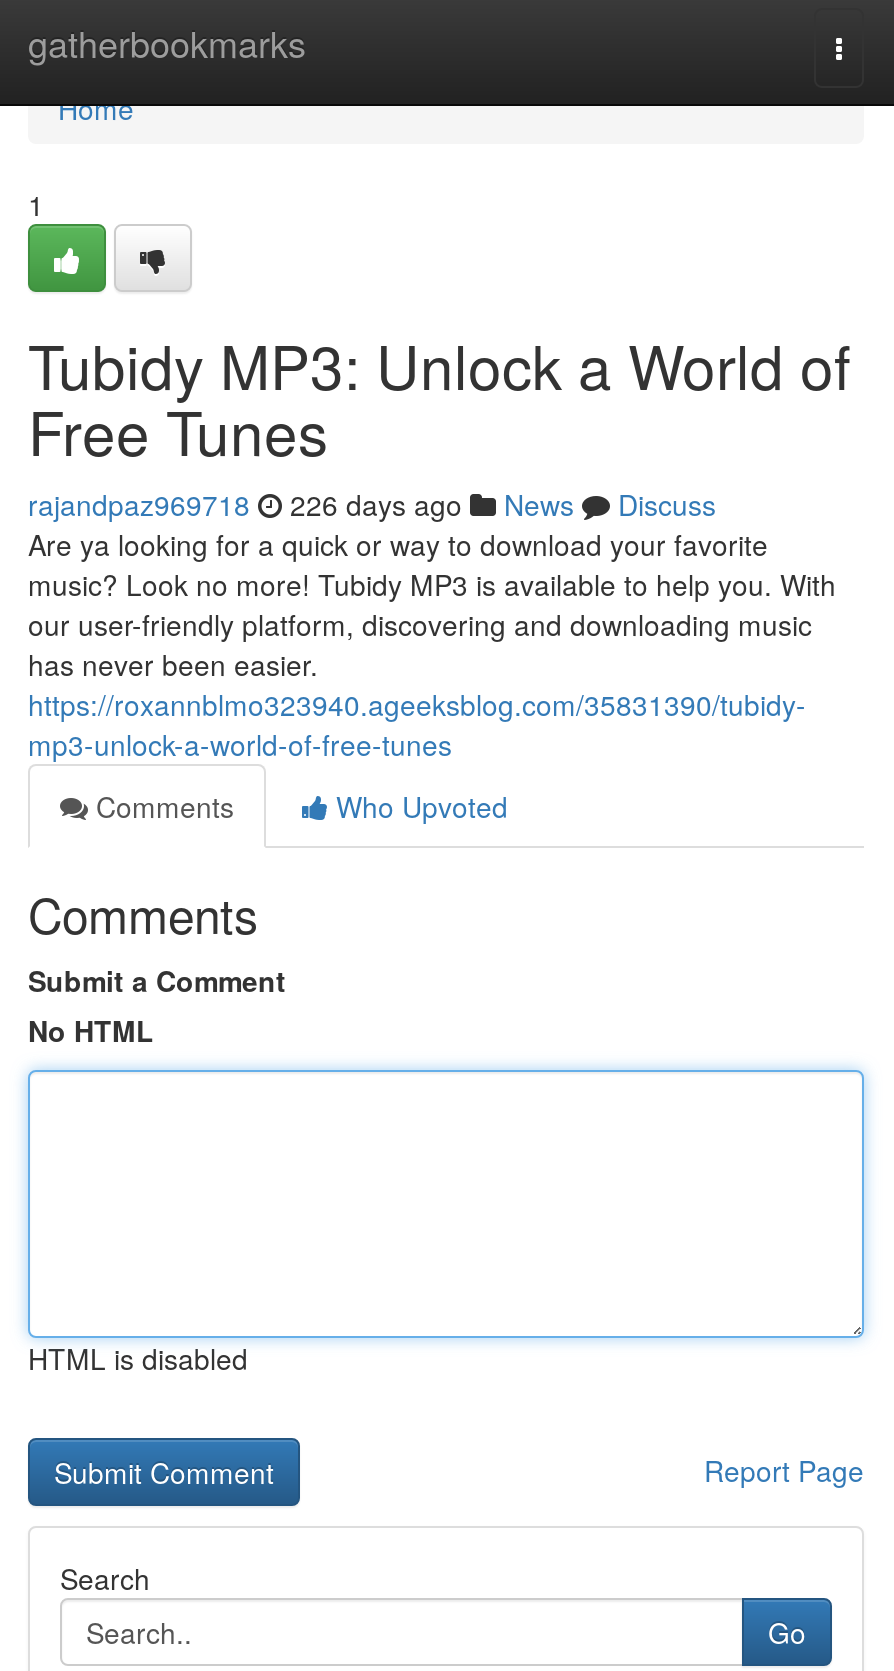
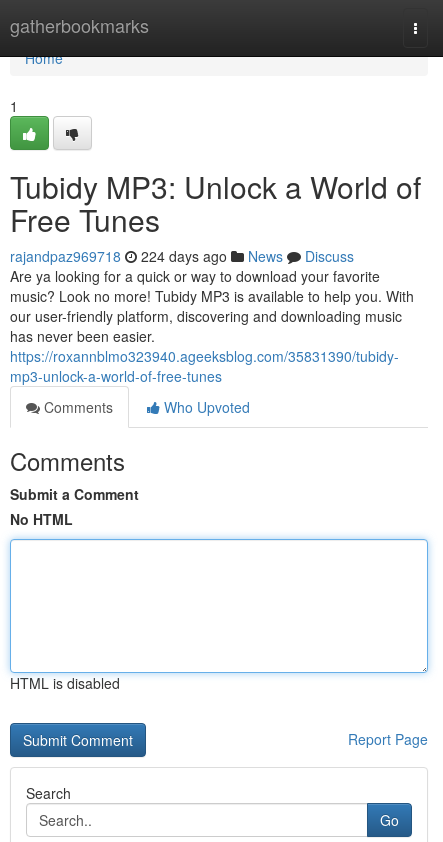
- rajandpaz969718 226 days ago News Discuss
+ rajandpaz969718 224 days ago News Discuss
